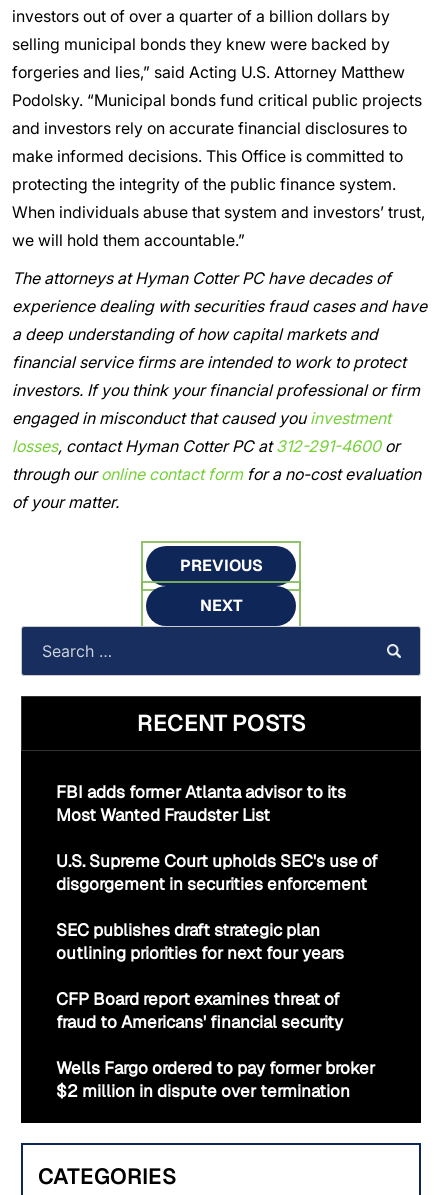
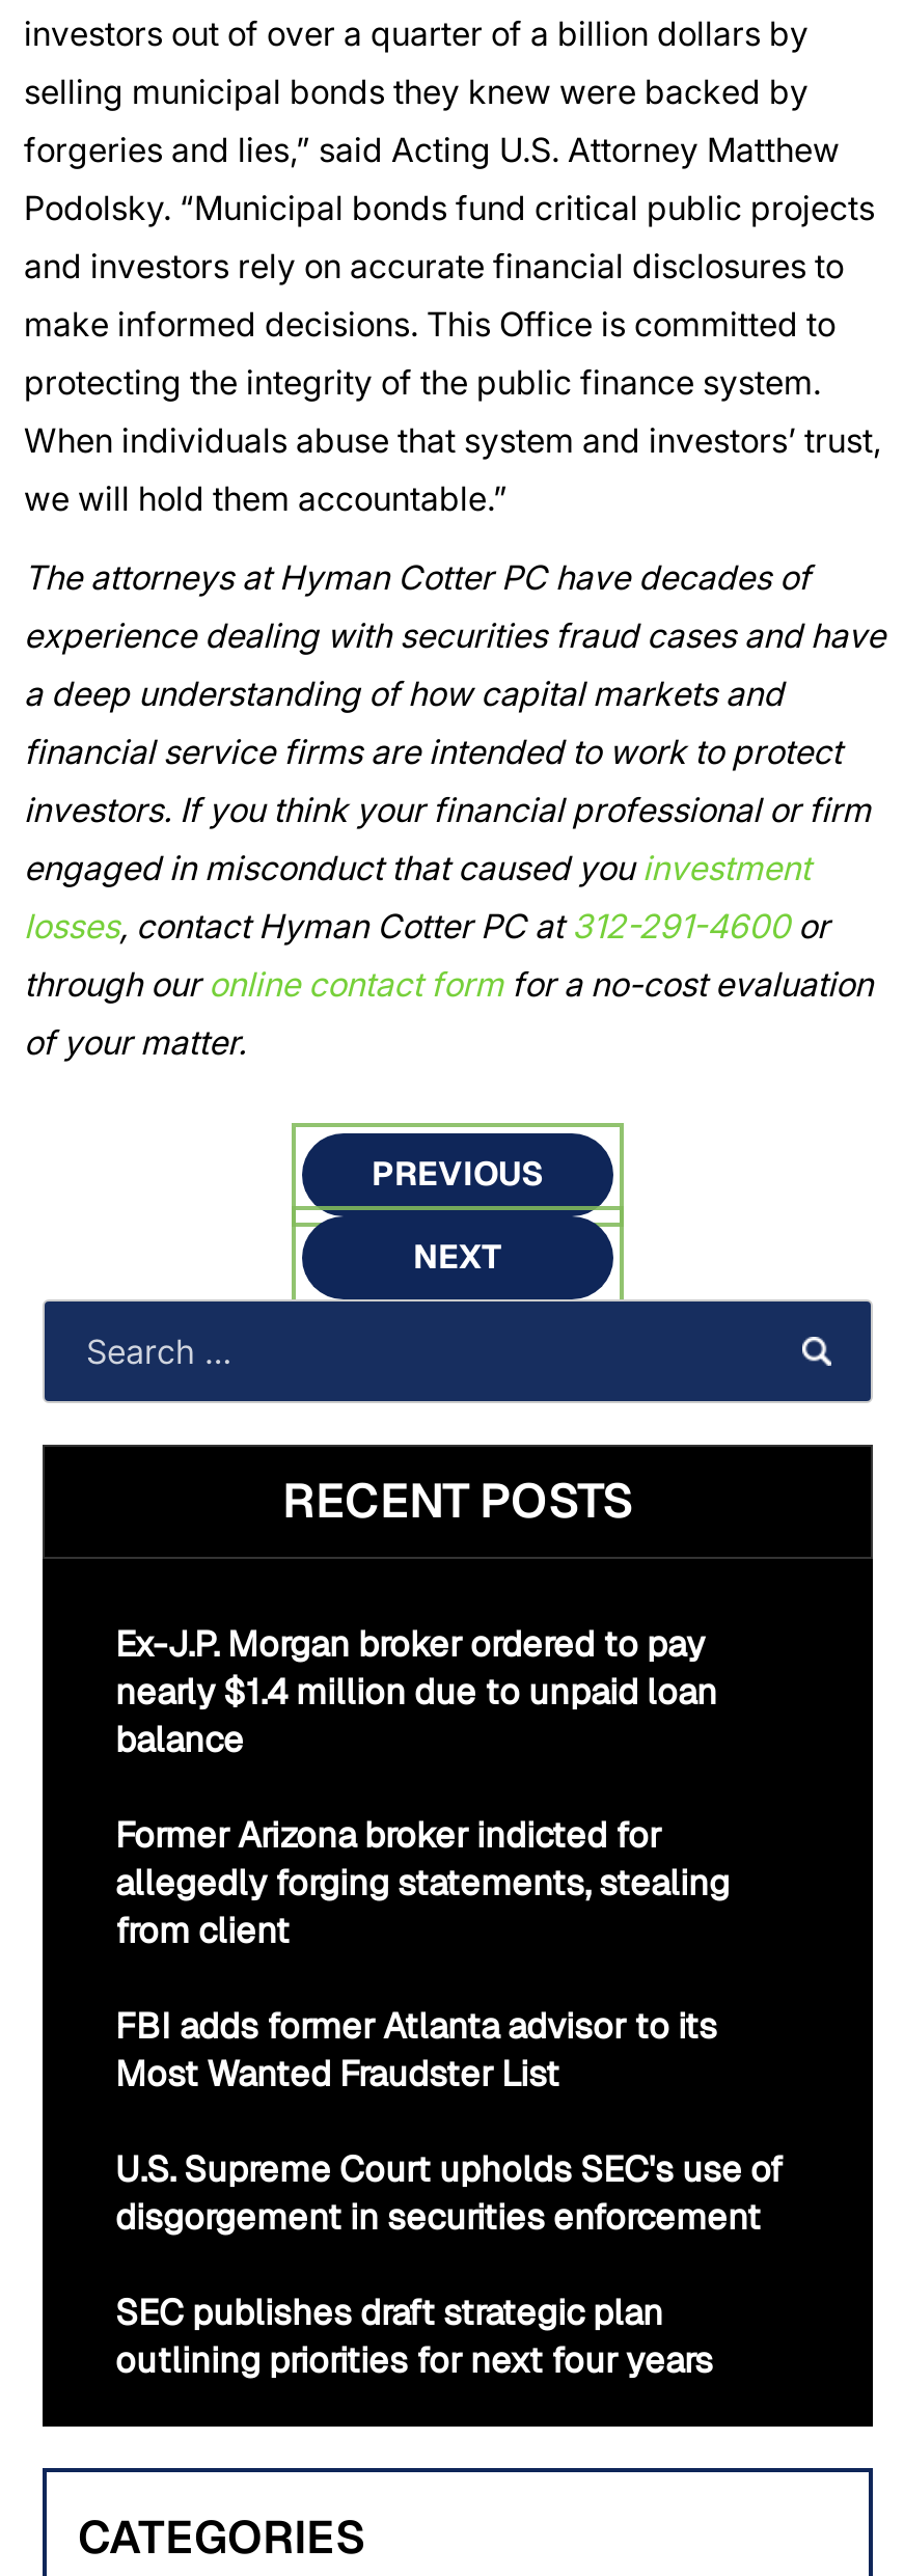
+ Ex-J.P. Morgan broker ordered to pay
+ nearly $1.4 million due to unpaid loan
+ balance
+ Former Arizona broker indicted for
+ allegedly forging statements, stealing
+ from client

moved down: FBI adds former Atlanta advisor to its | Most Wanted Fraudster List | U.S. Supreme Court upholds SEC's use of | disgorgement in securities enforcement | SEC publishes draft strategic plan | outlining priorities for next four years

- CFP Board report examines threat of
- fraud to Americans' financial security
- Wells Fargo ordered to pay former broker
- $2 million in dispute over termination
